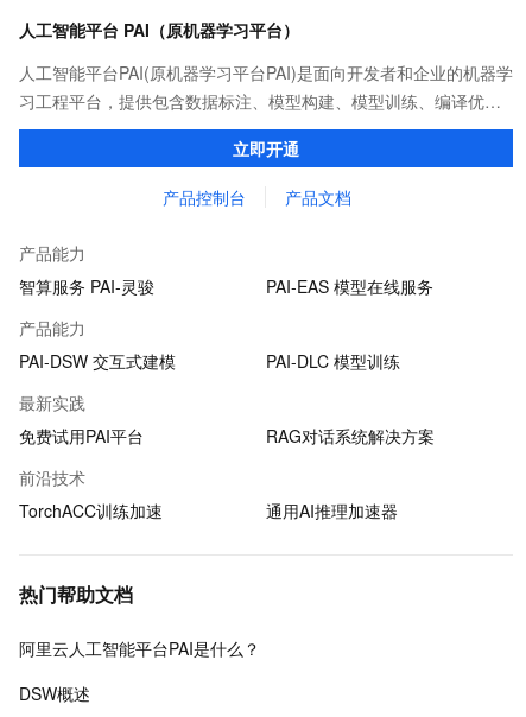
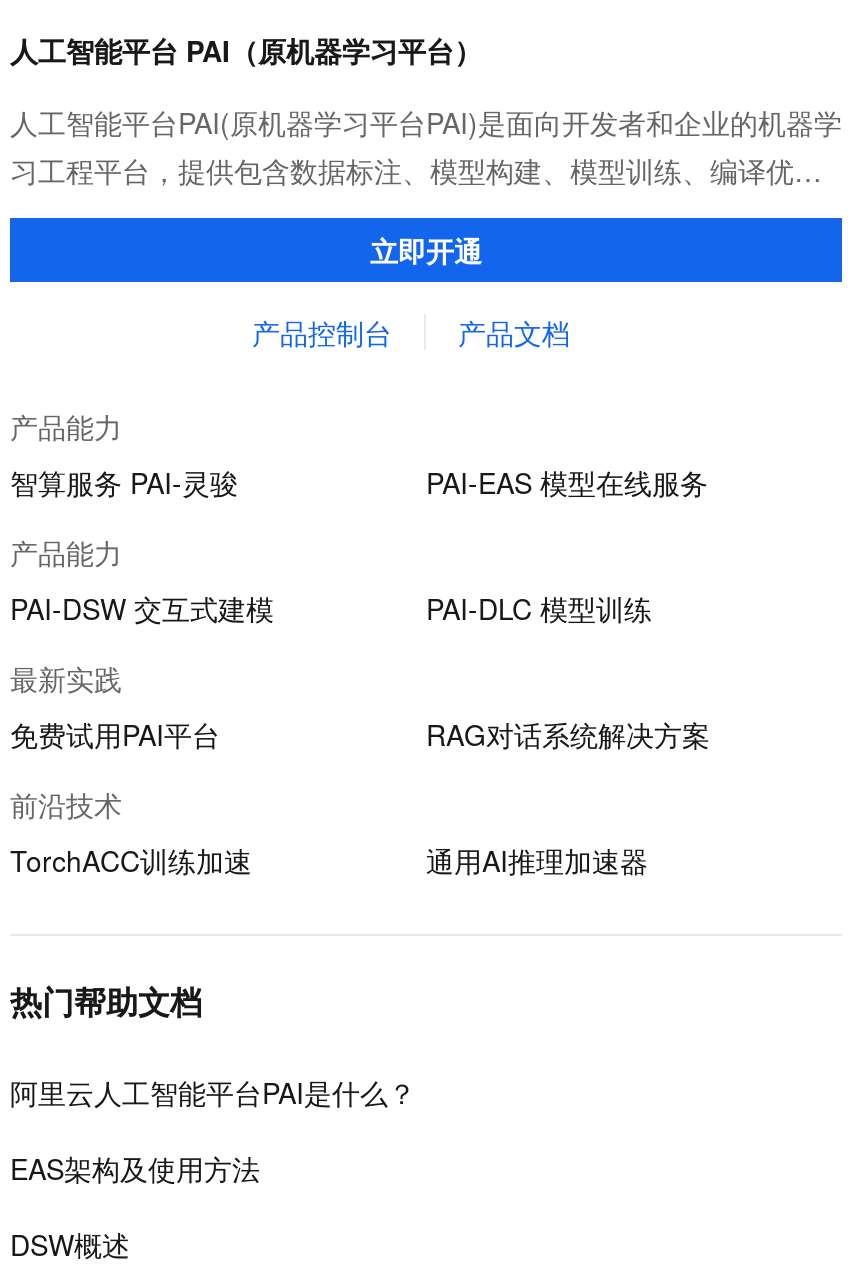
+ EAS架构及使用方法
